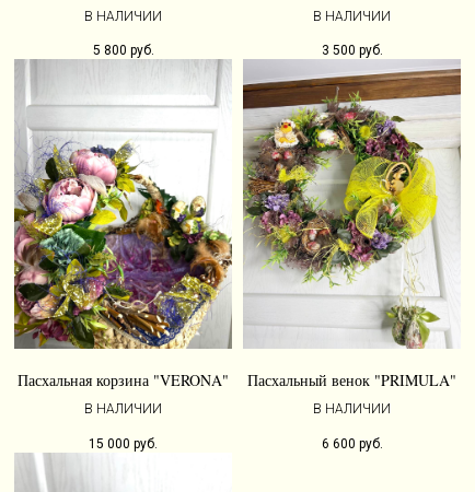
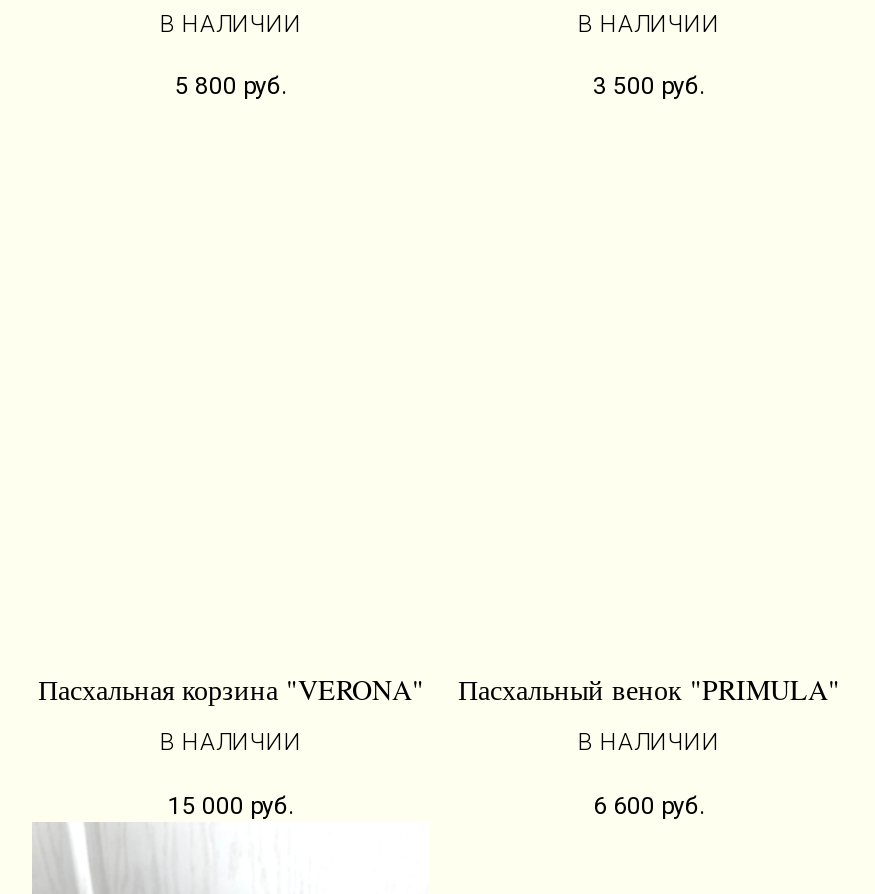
- [image]

- [image]
